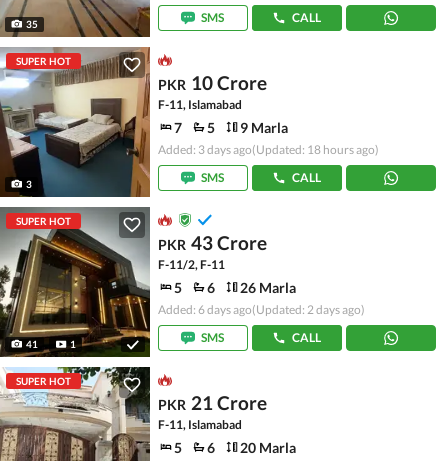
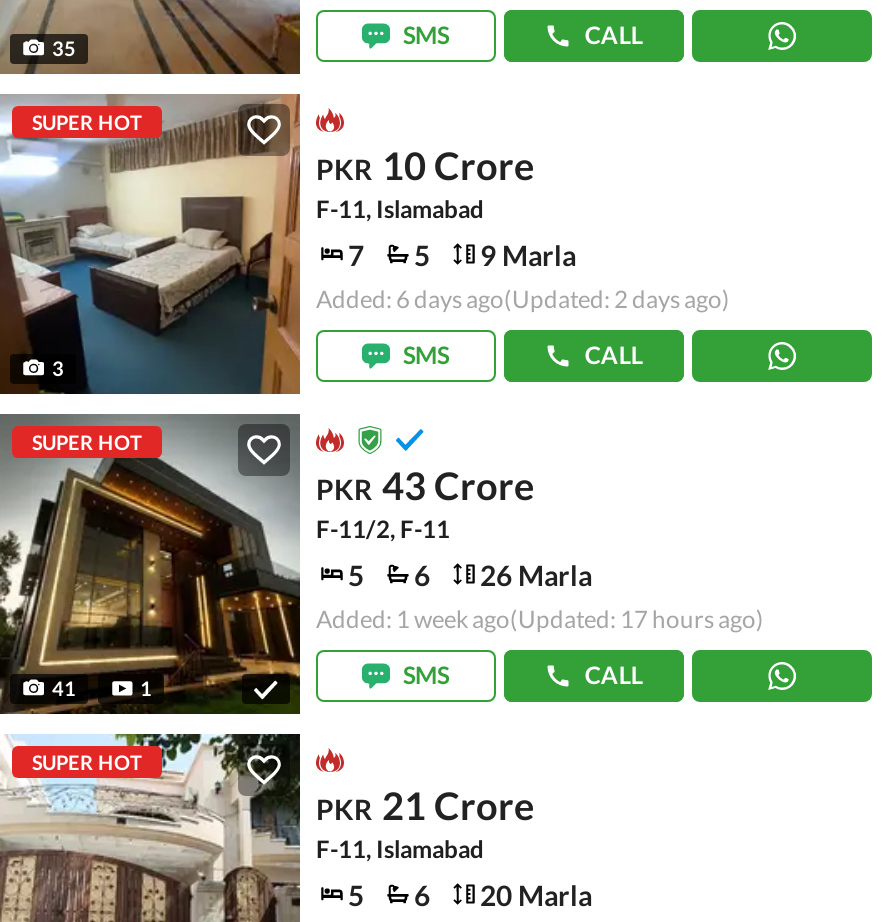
- Added: 3 days ago(Updated: 18 hours ago)

+ Added: 1 week ago(Updated: 17 hours ago)

moved up: Added: 6 days ago(Updated: 2 days ago)
